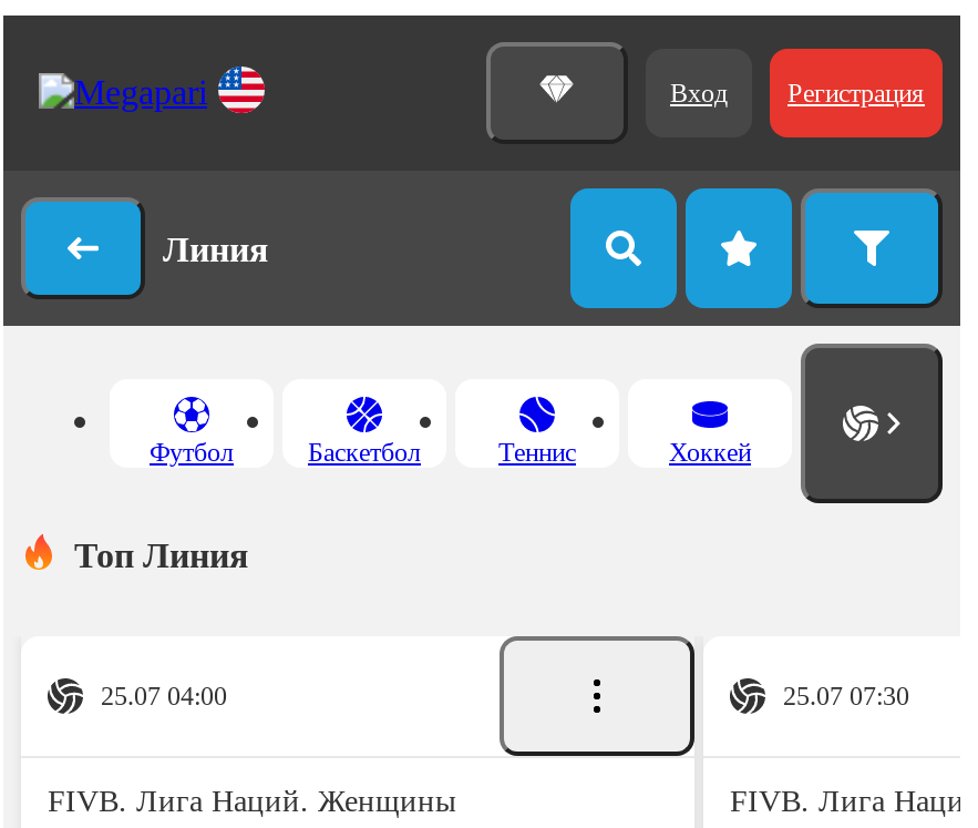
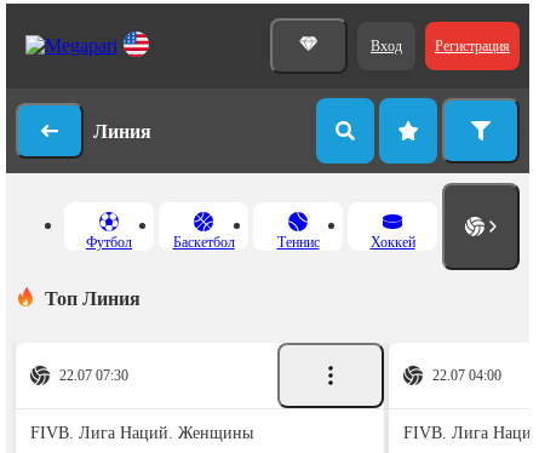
- 25.07 04:00
+ 22.07 07:30

- 25.07 07:30
+ 22.07 04:00
